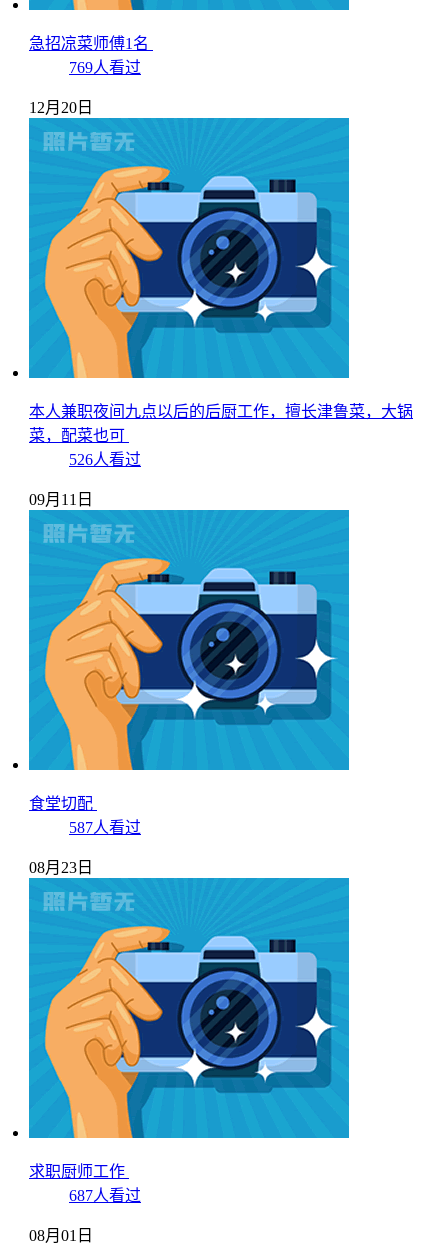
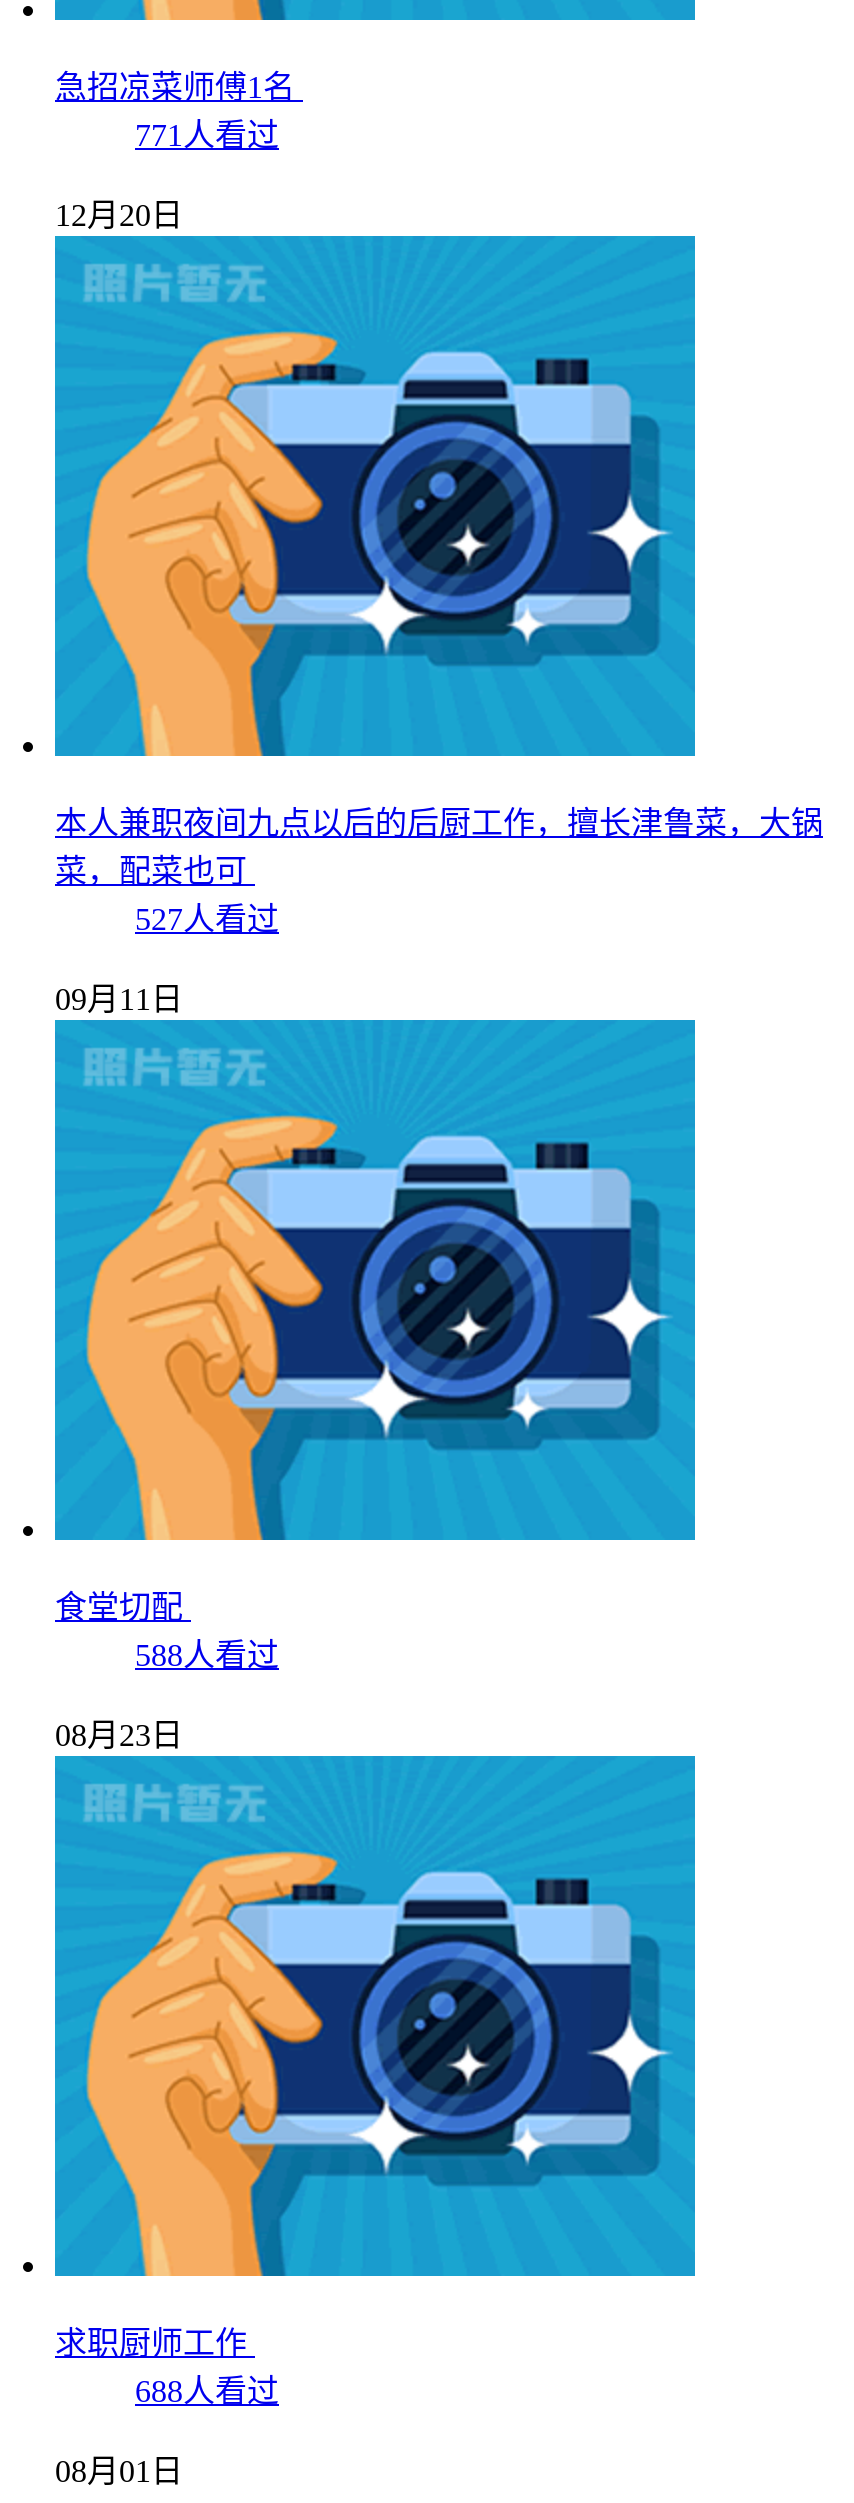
- 769人看过
+ 771人看过

- 526人看过
+ 527人看过

- 587人看过
+ 588人看过

- 687人看过
+ 688人看过
